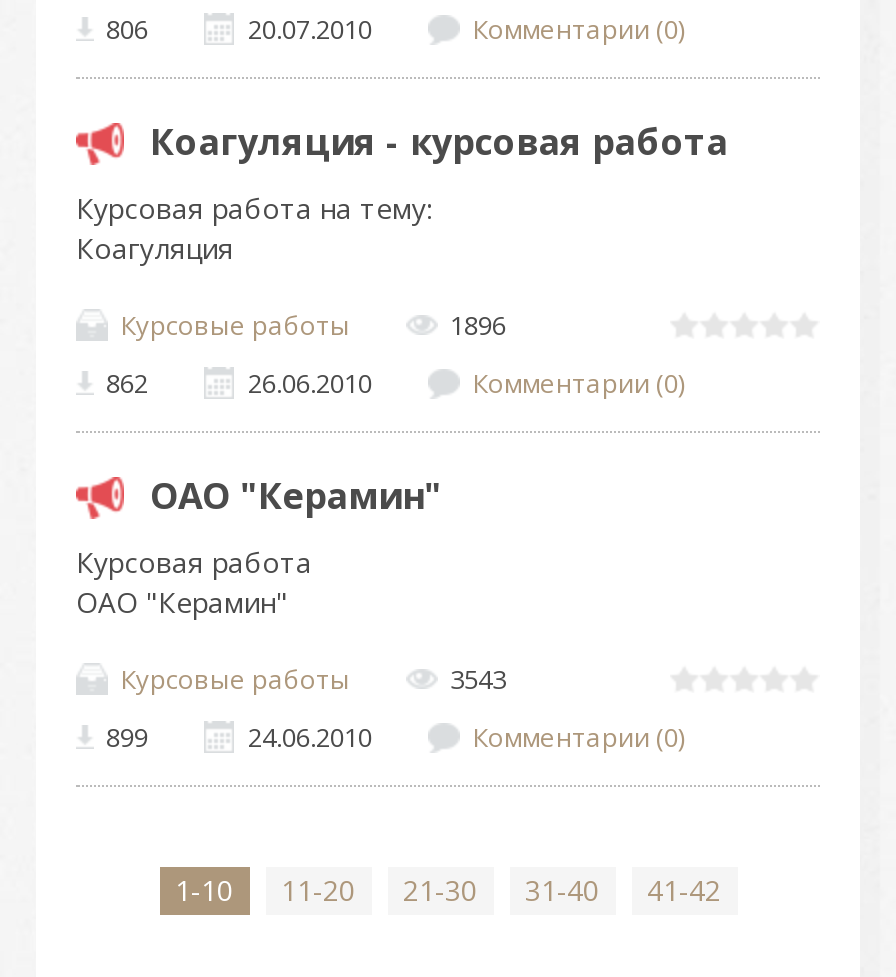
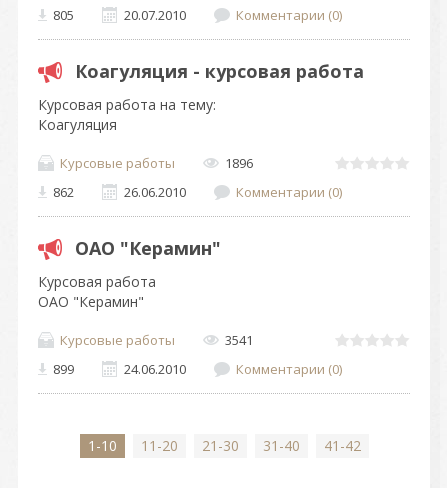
- 806
+ 805

- 3543
+ 3541
